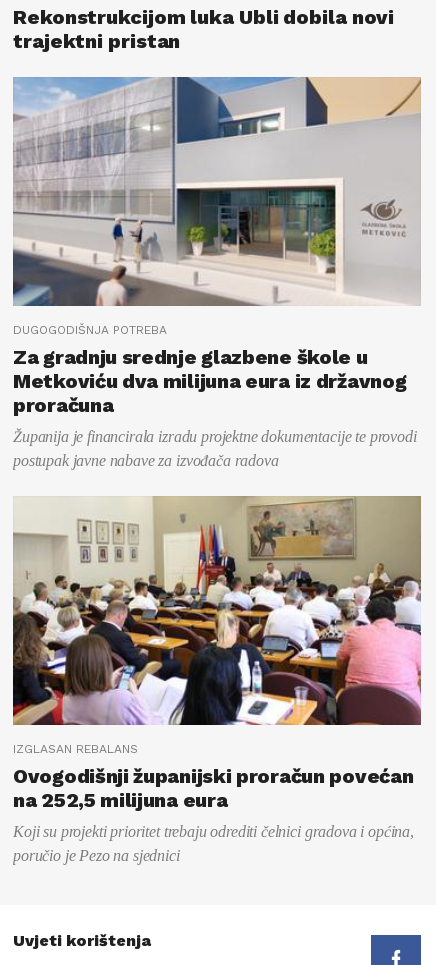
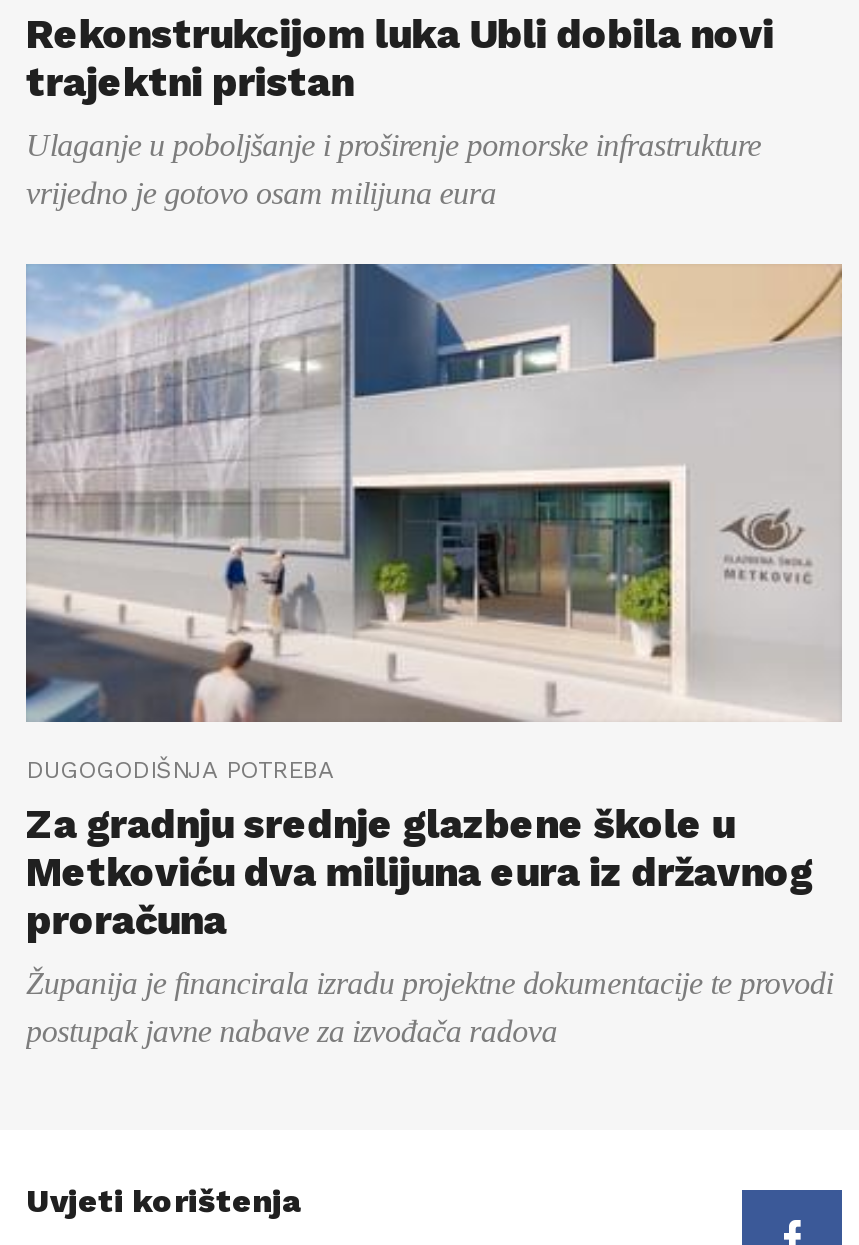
+ Ulaganje u poboljšanje i proširenje pomorske infrastrukture
+ vrijedno je gotovo osam milijuna eura

moved down: [image] | DUGOGODIŠNJA POTREBA | Za gradnju srednje glazbene škole u | Metkoviću dva milijuna eura iz državnog | proračuna | Županija je financirala izradu projektne dokumentacije te provodi | postupak javne nabave za izvođača radova

- [image]
- IZGLASAN REBALANS
- Ovogodišnji županijski proračun povećan
- na 252,5 milijuna eura
- Koji su projekti prioritet trebaju odrediti čelnici gradova i općina,
- poručio je Pezo na sjednici
